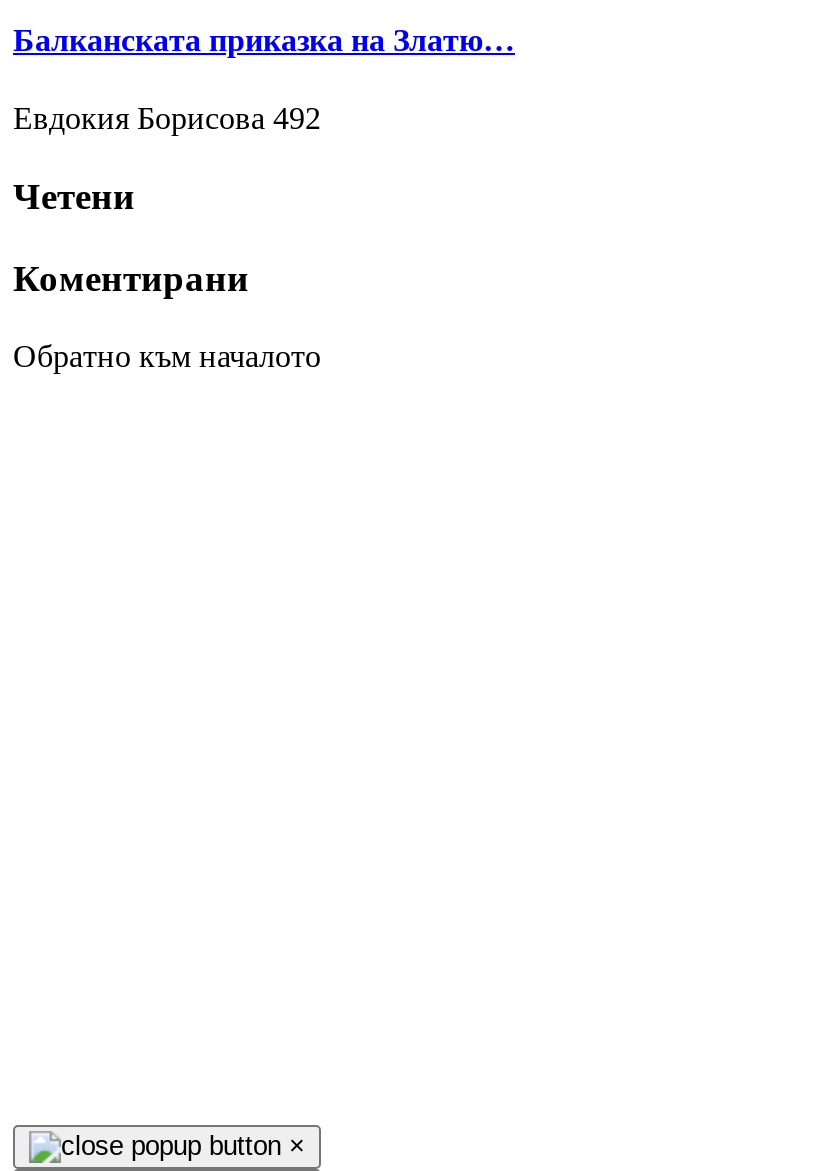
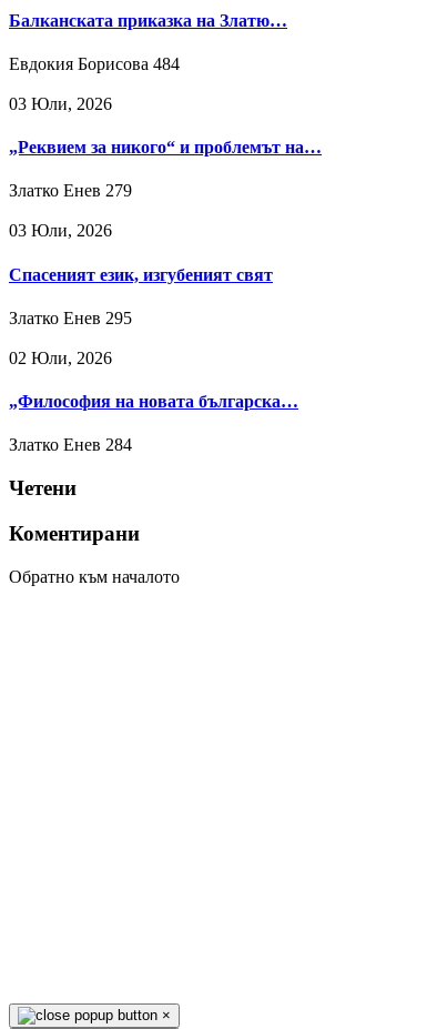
- Евдокия Борисова 492
+ Евдокия Борисова 484
+ 03 Юли, 2026
+ „Реквием за никого“ и проблемът на…
+ Златко Енев 279
+ 03 Юли, 2026
+ Спасеният език, изгубеният свят
+ Златко Енев 295
+ 02 Юли, 2026
+ „Философия на новата българска…
+ Златко Енев 284
